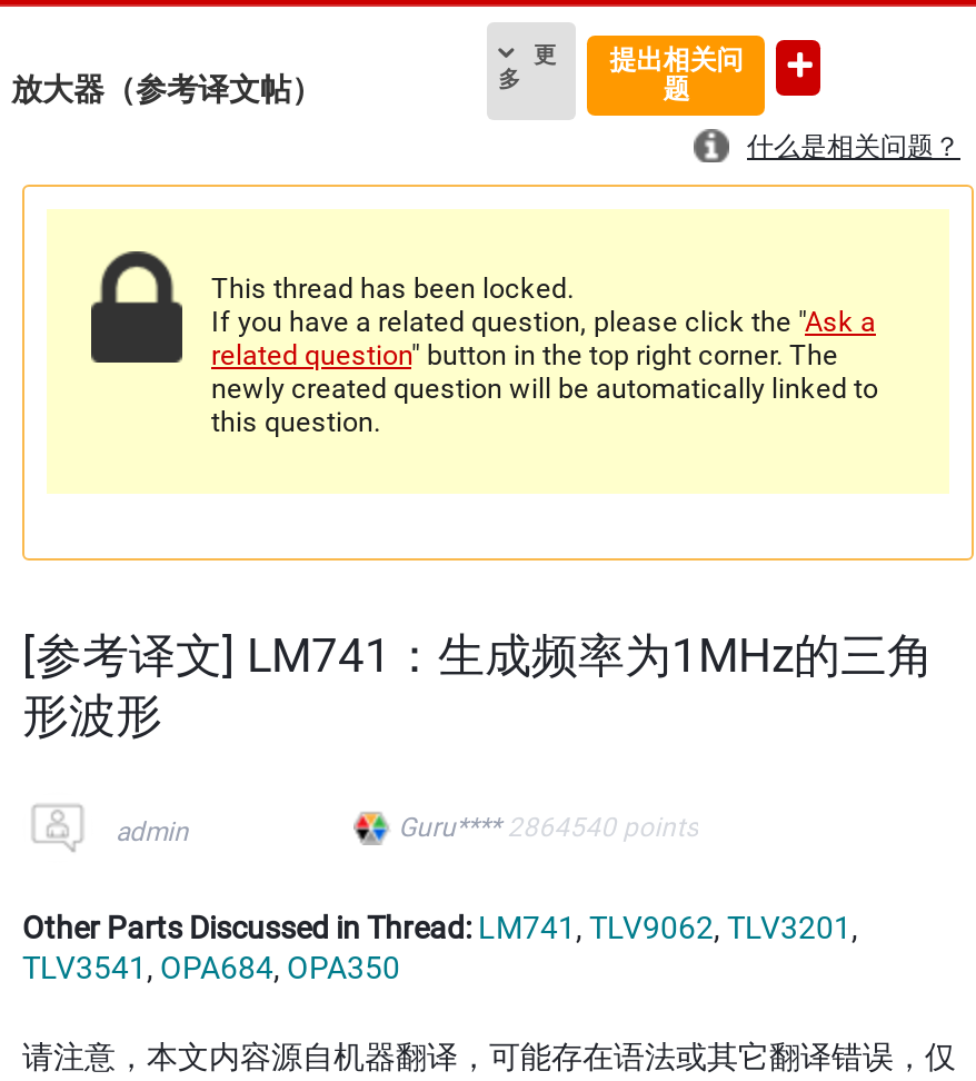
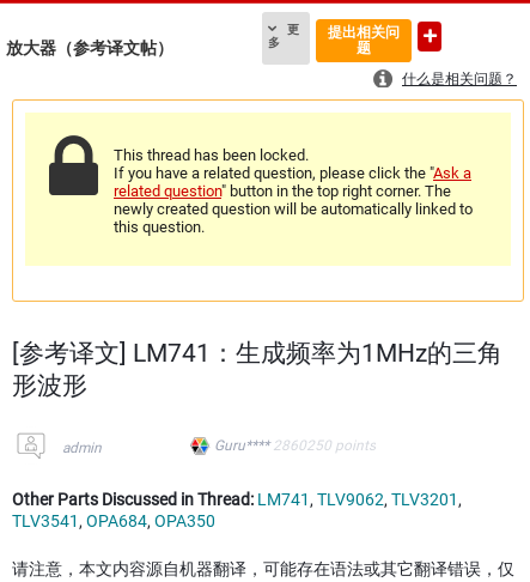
- Guru**** 2864540 points
+ Guru**** 2860250 points
